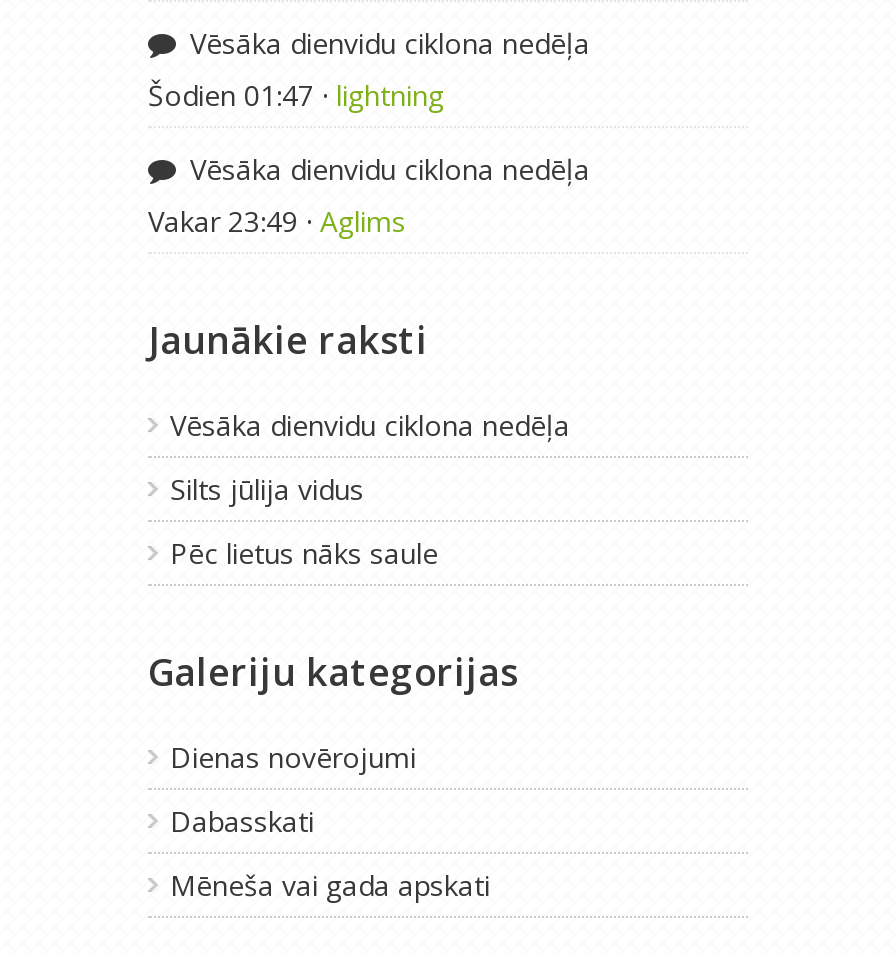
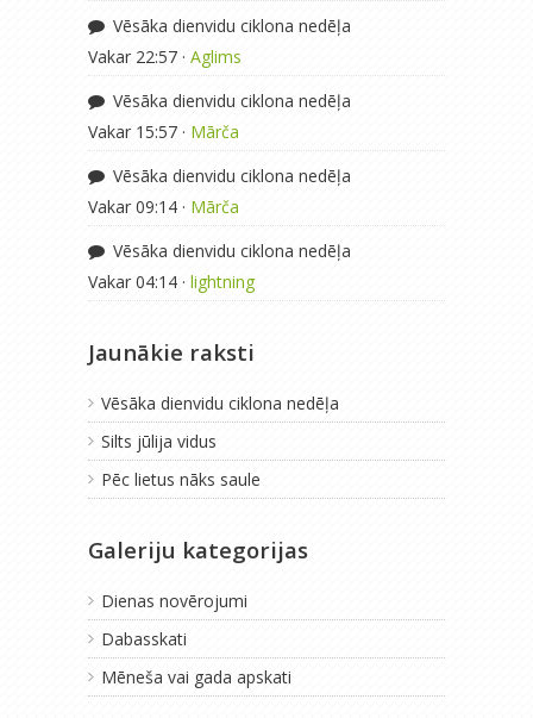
- Šodien 01:47 · lightning
+ Vakar 22:57 · Aglims

- Vakar 23:49 · Aglims
+ Vakar 15:57 · Mārča
+ Vēsāka dienvidu ciklona nedēļa
+ Vakar 09:14 · Mārča
+ Vēsāka dienvidu ciklona nedēļa
+ Vakar 04:14 · lightning
